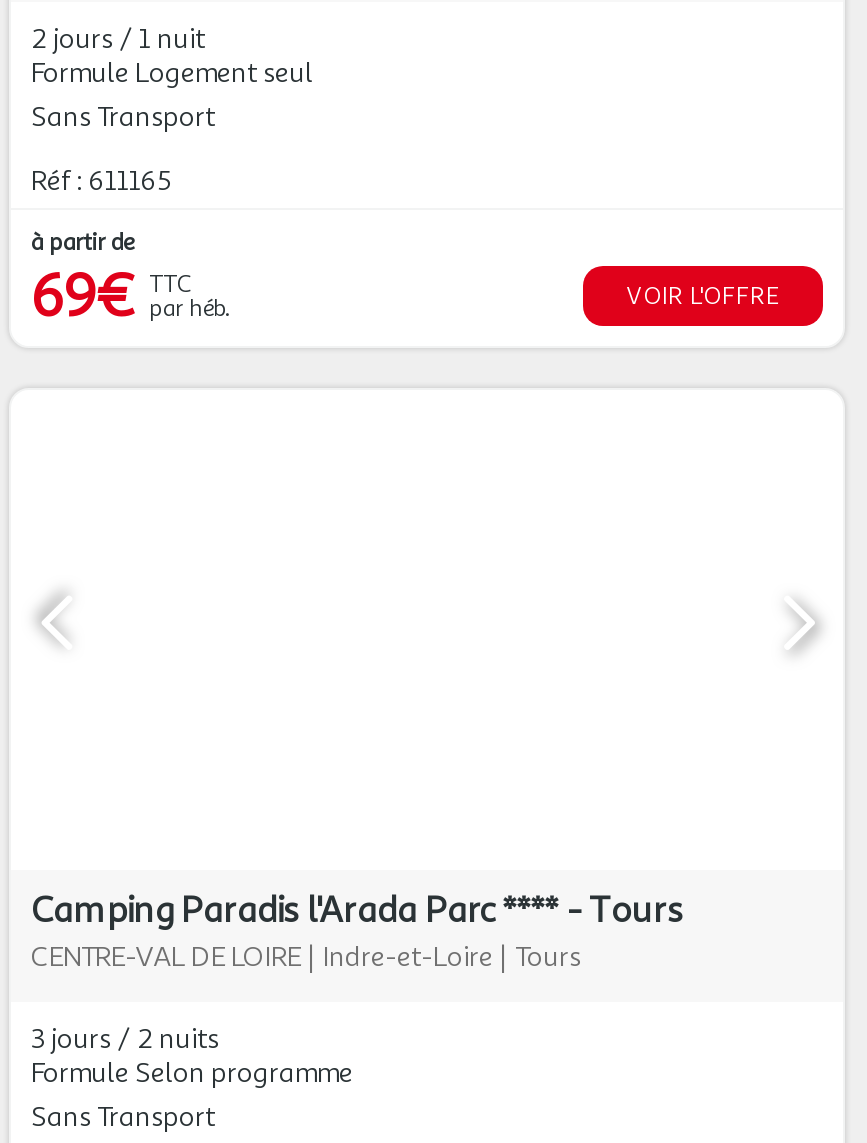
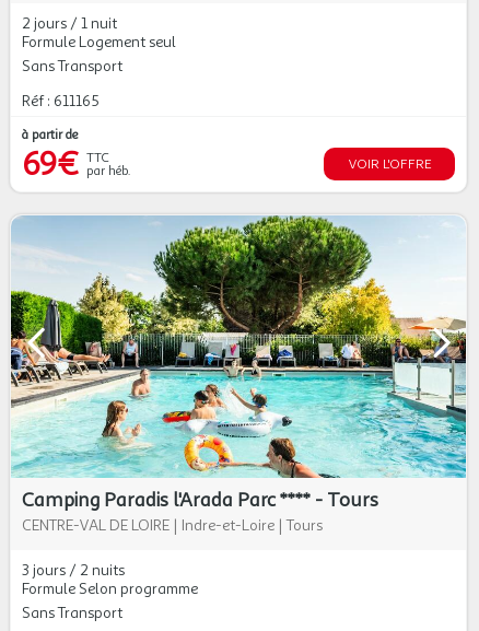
+ [image]
